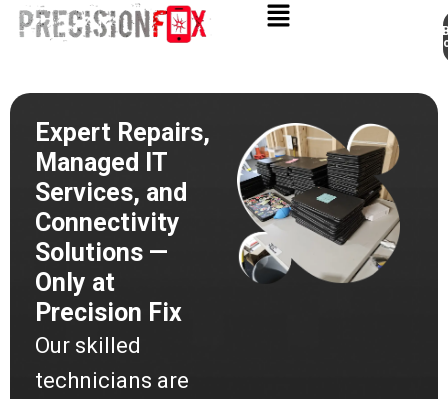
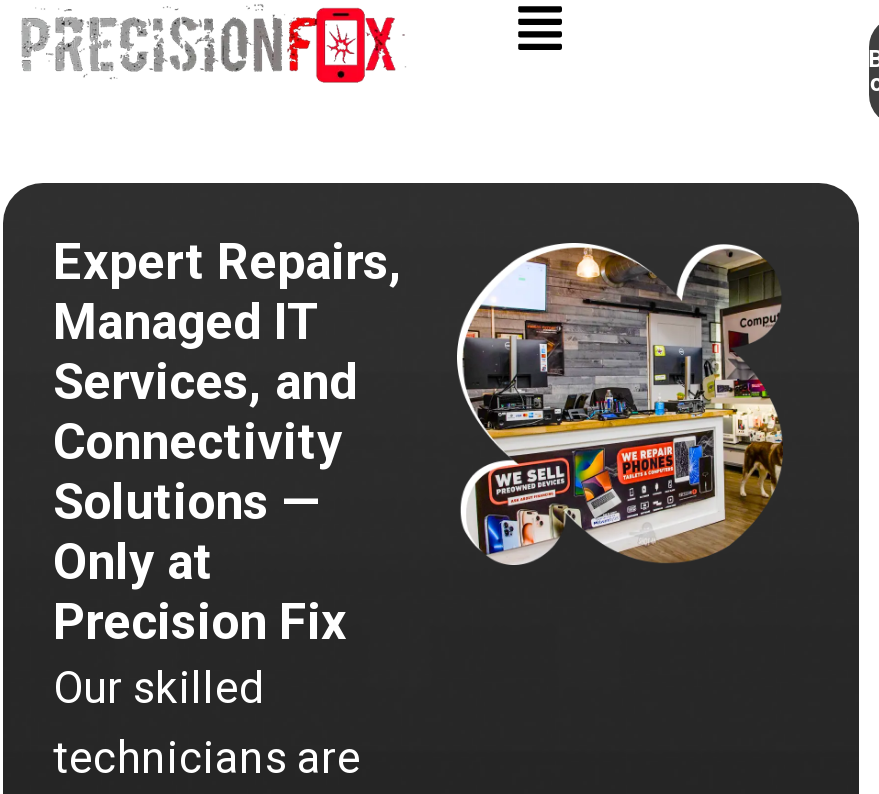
- [image]
+ [image]
